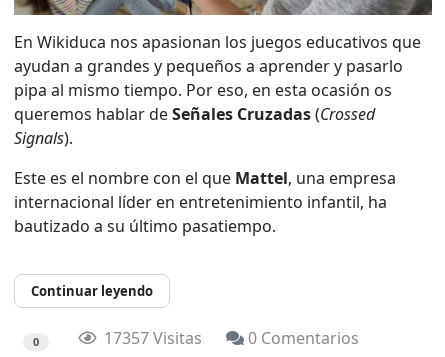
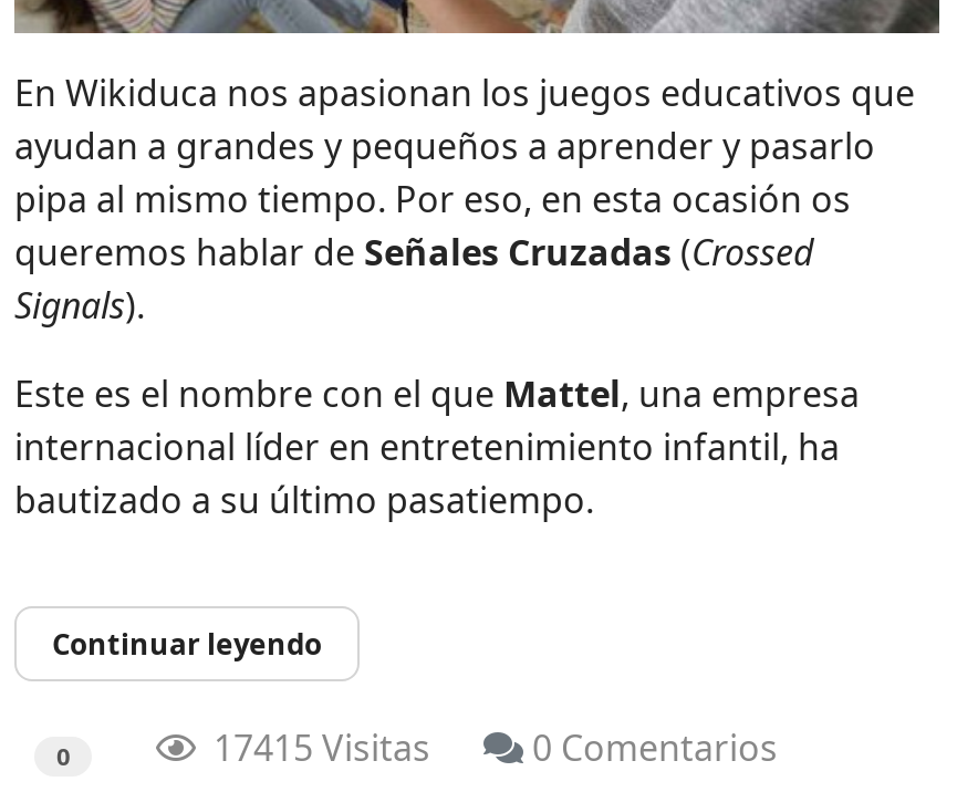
- 17357 Visitas
+ 17415 Visitas
